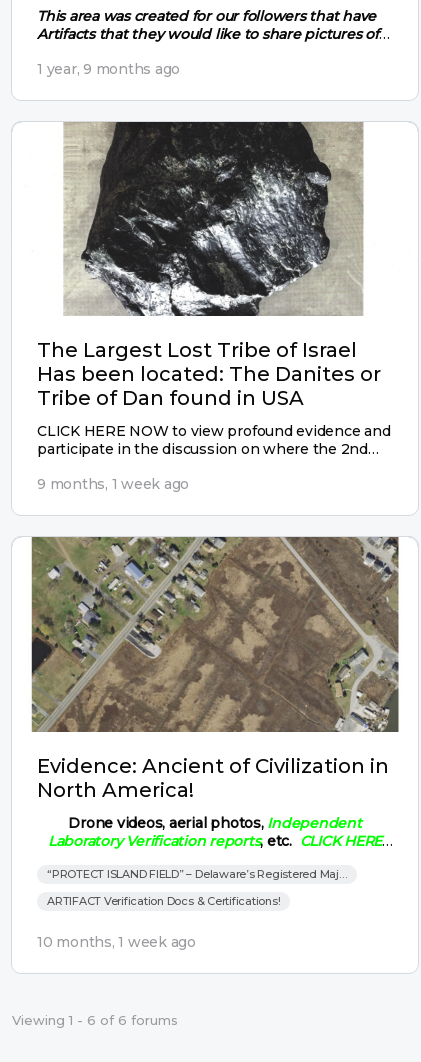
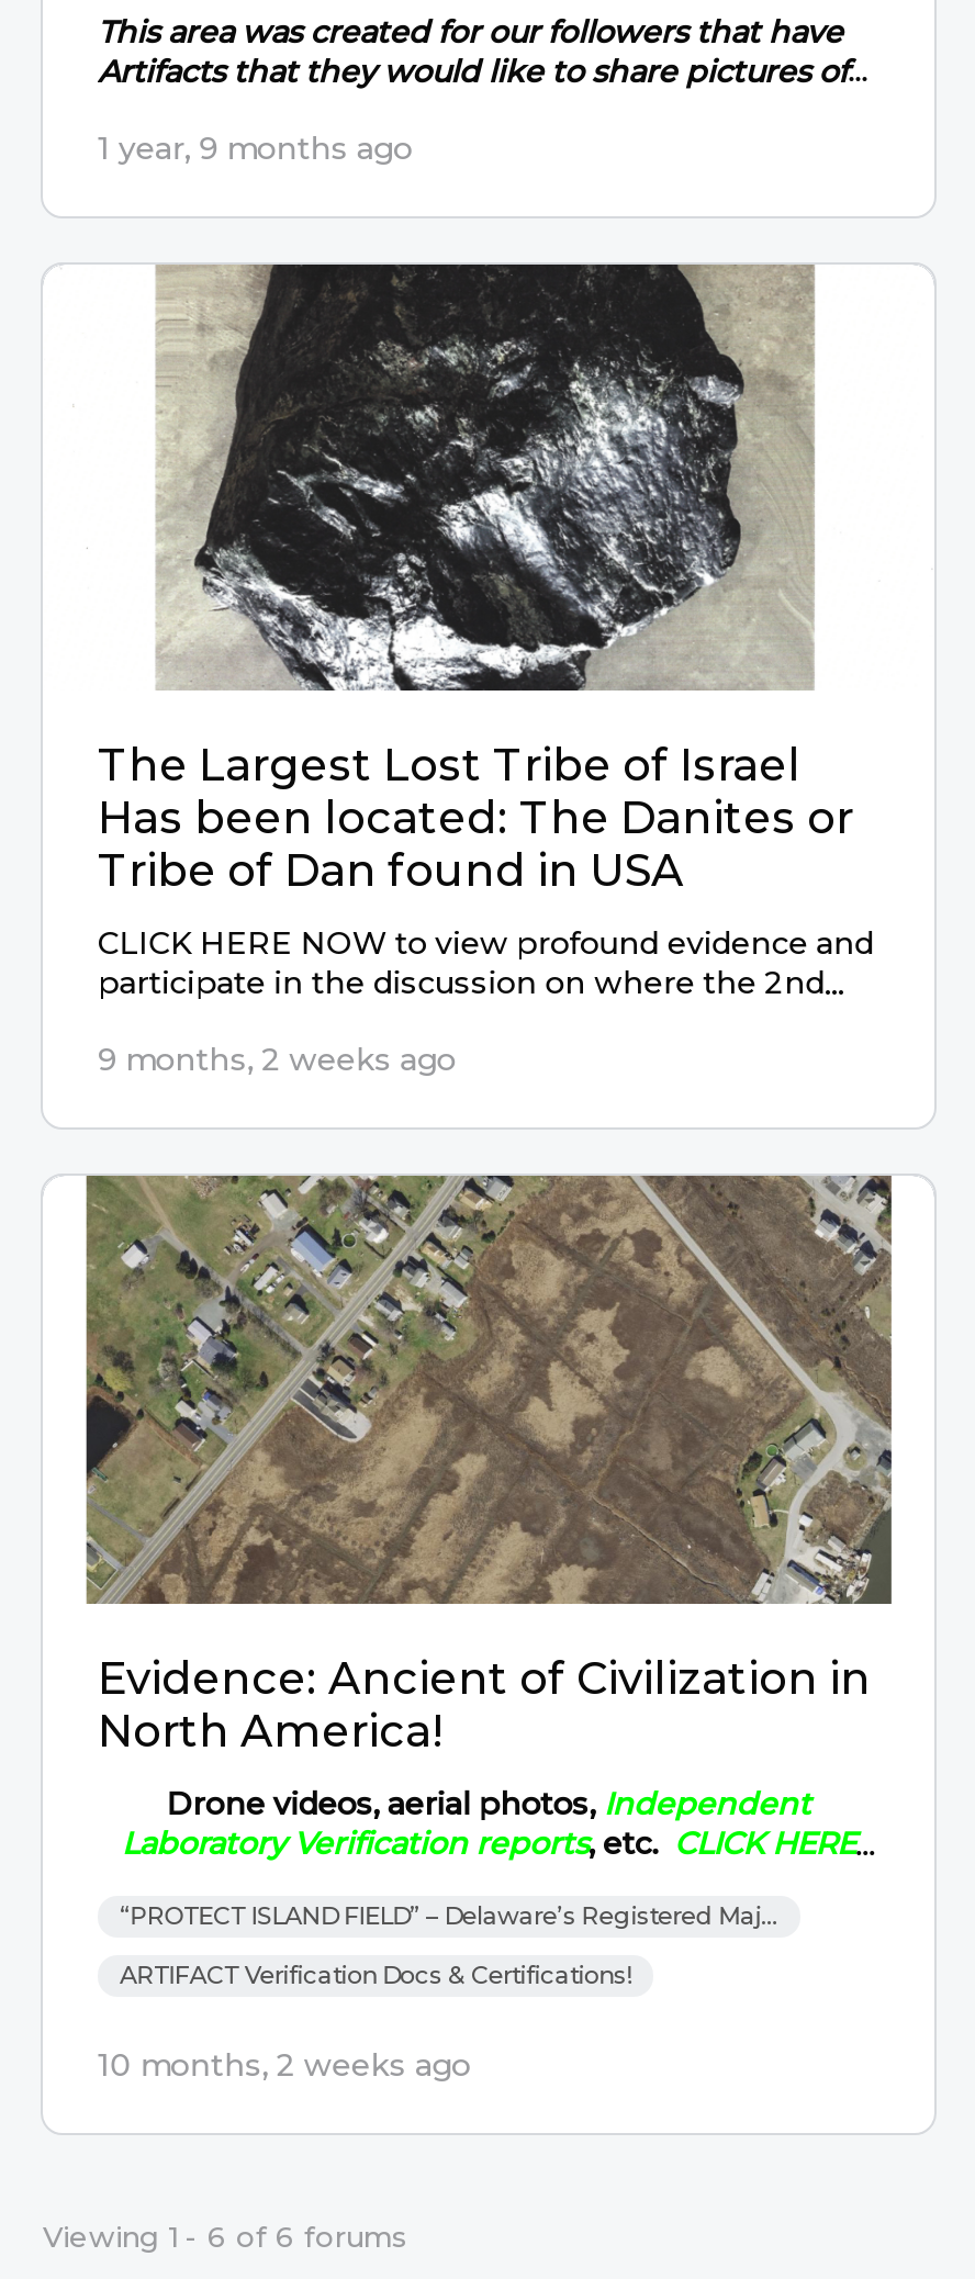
- 9 months, 1 week ago
+ 9 months, 2 weeks ago

- 10 months, 1 week ago
+ 10 months, 2 weeks ago
